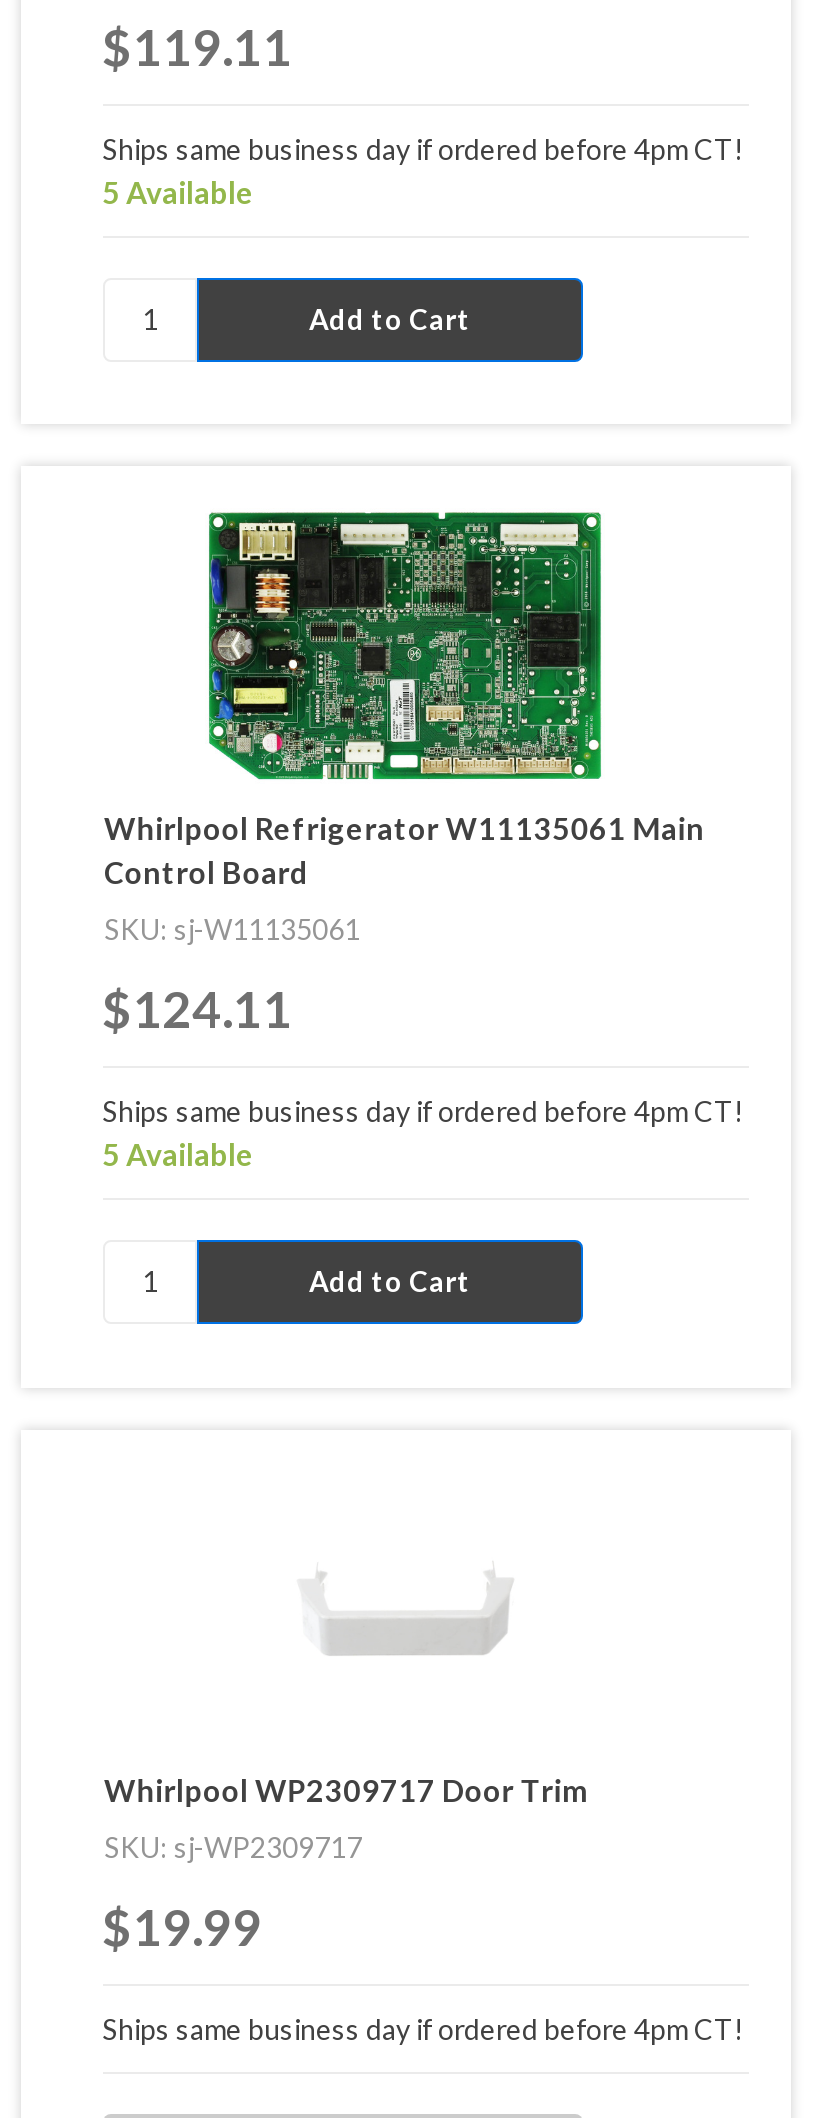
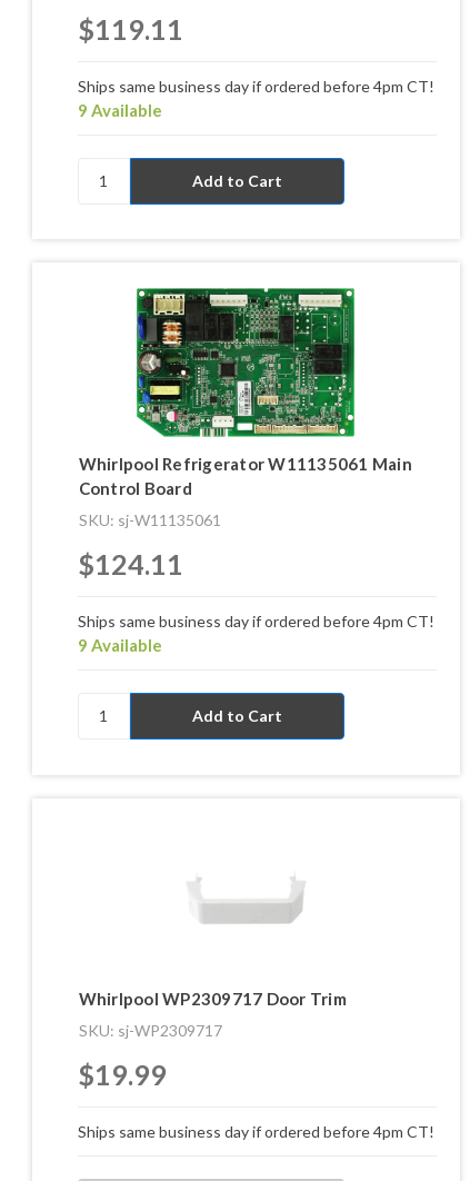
- 5 Available
+ 9 Available

- 5 Available
+ 9 Available
